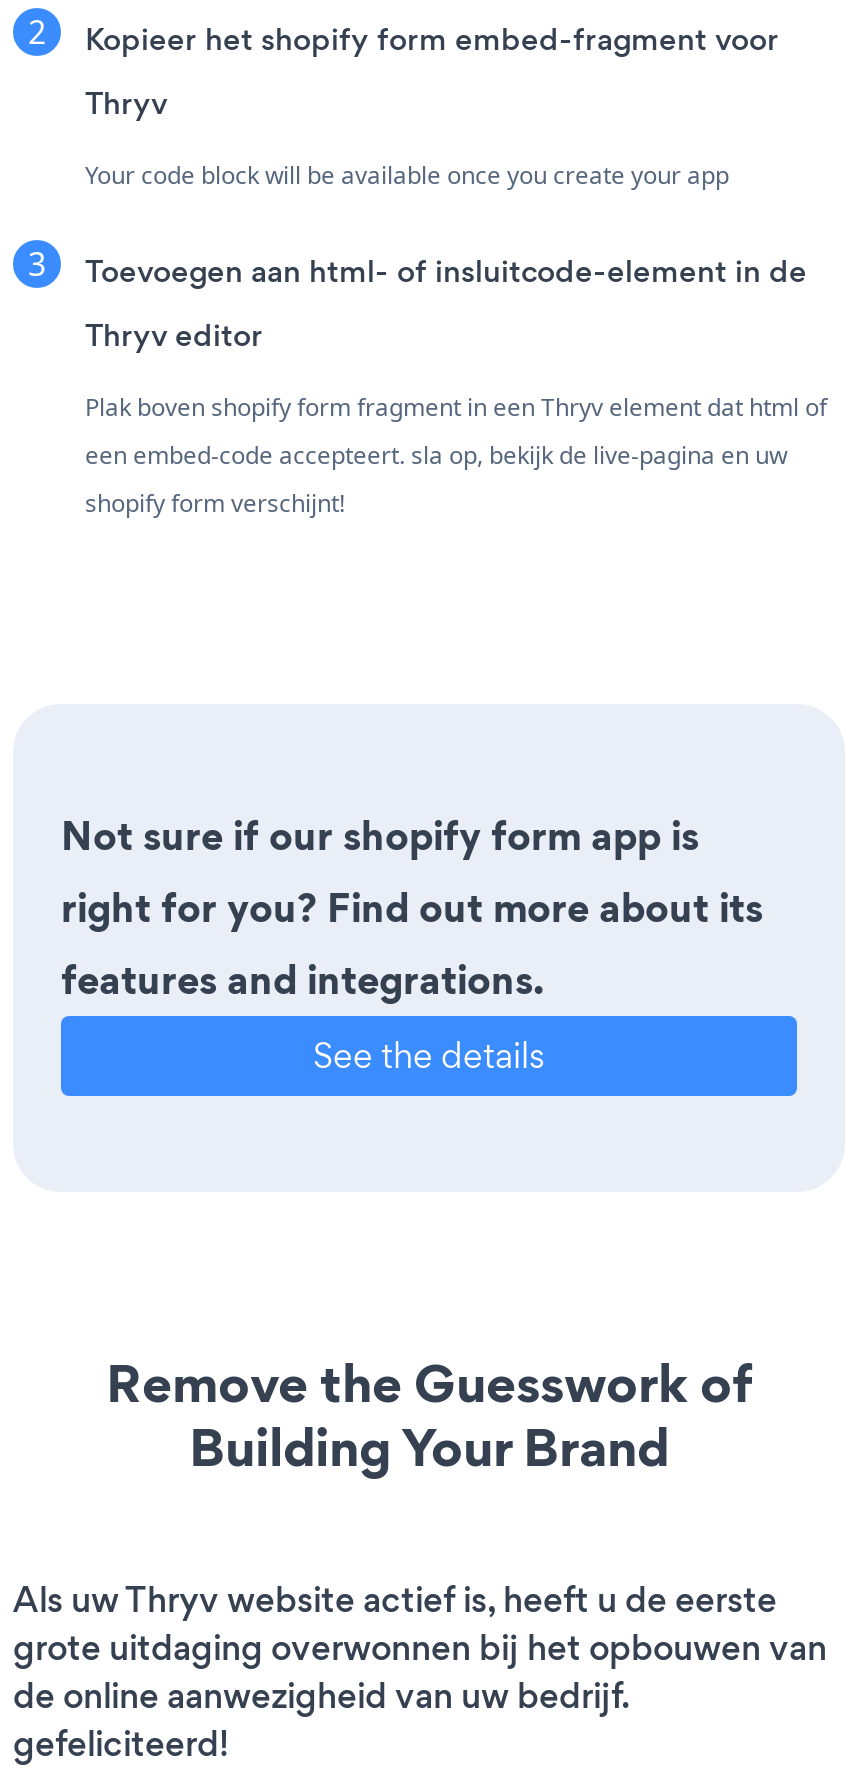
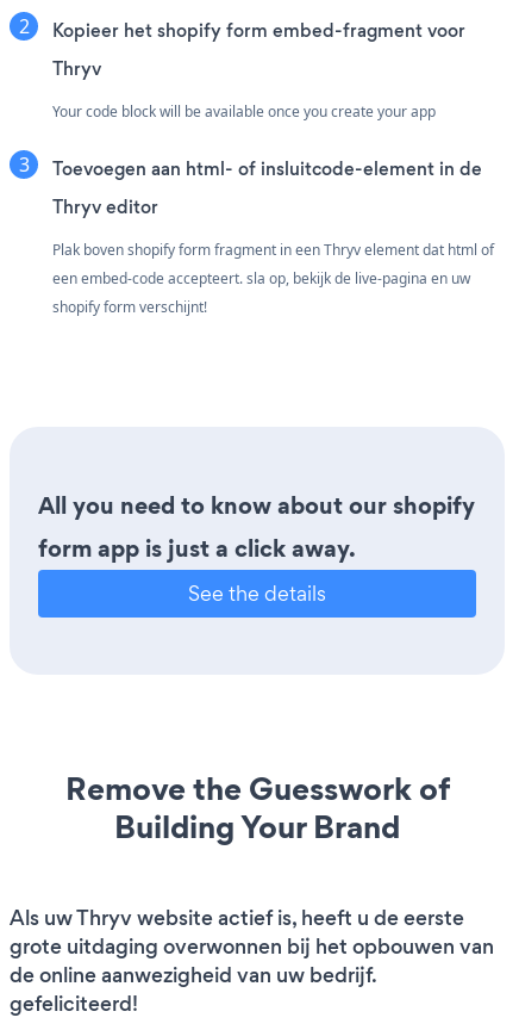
- Not sure if our shopify form app is
- right for you? Find out more about its
- features and integrations.
+ All you need to know about our shopify
+ form app is just a click away.
